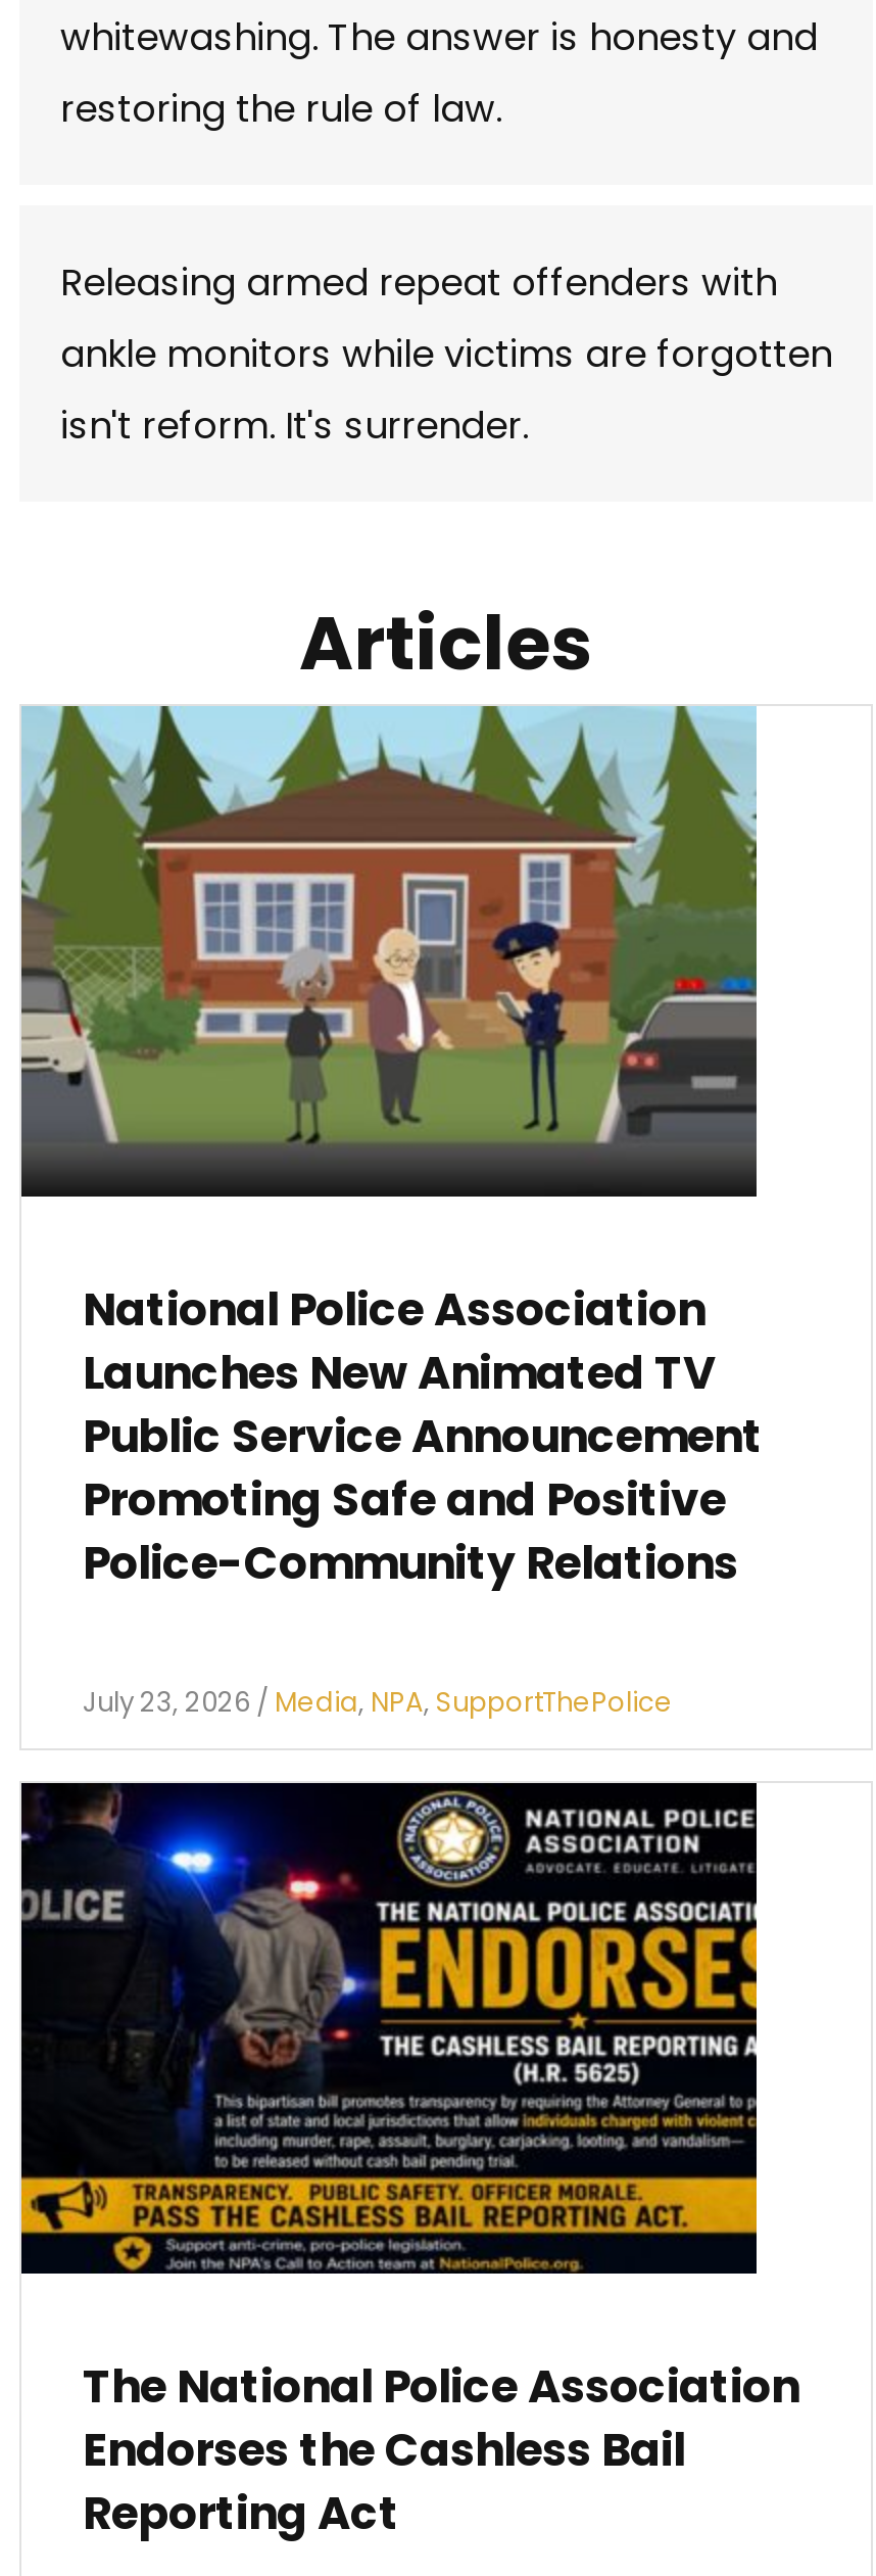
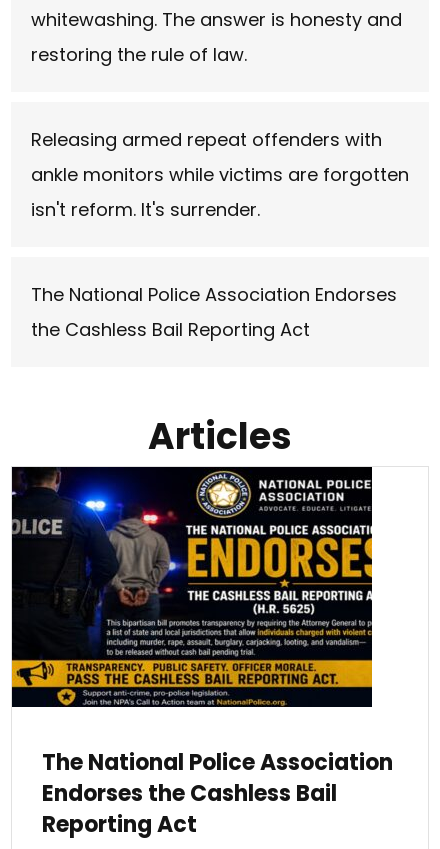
+ The National Police Association Endorses
+ the Cashless Bail Reporting Act

moved down: Articles

- [image]

- National Police Association
- Launches New Animated TV
- Public Service Announcement
- Promoting Safe and Positive
- Police-Community Relations
- July 23, 2026 / Media, NPA, SupportThePolice
